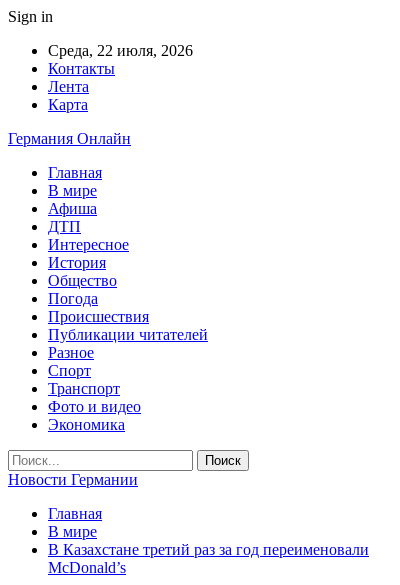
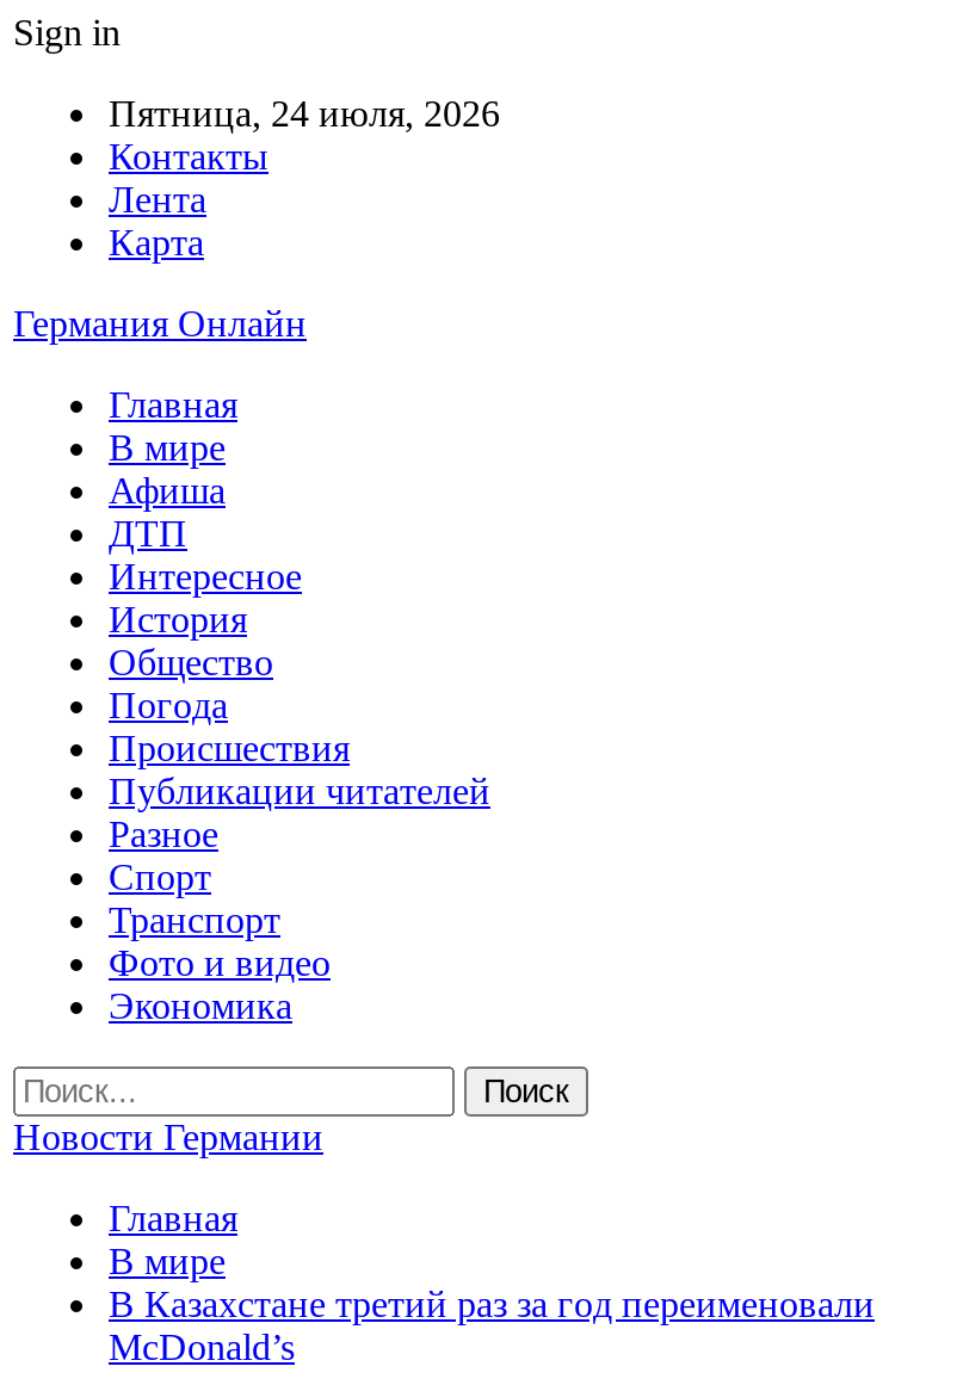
- Среда, 22 июля, 2026
+ Пятница, 24 июля, 2026
